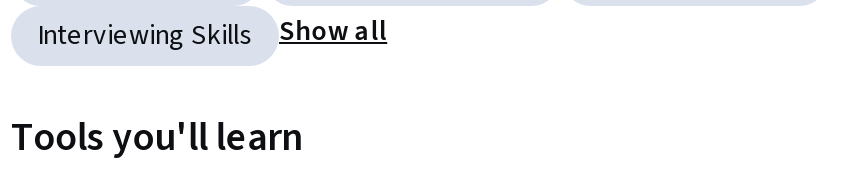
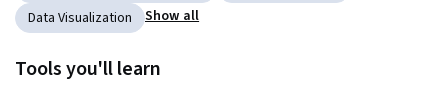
- Interviewing Skills
+ Data Visualization
